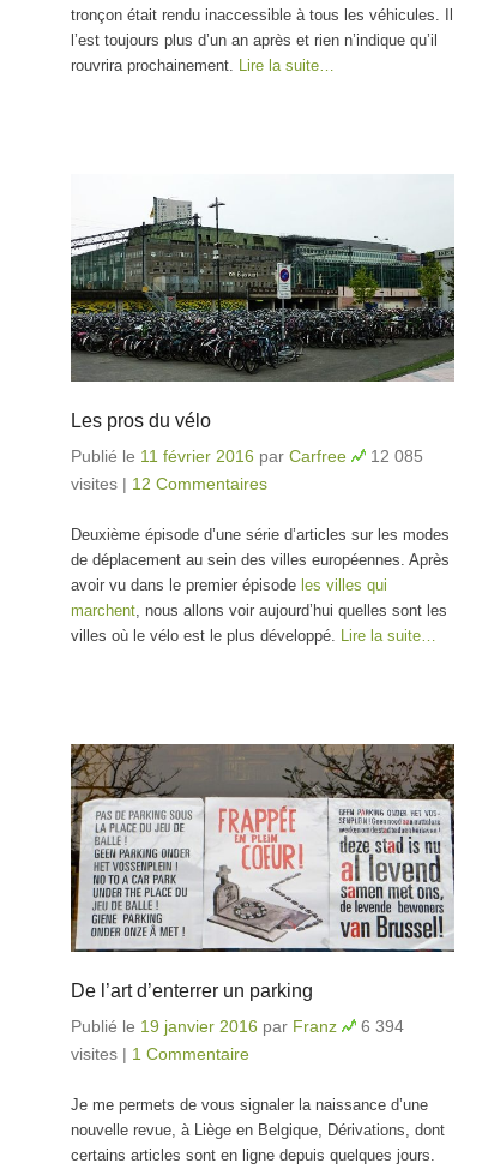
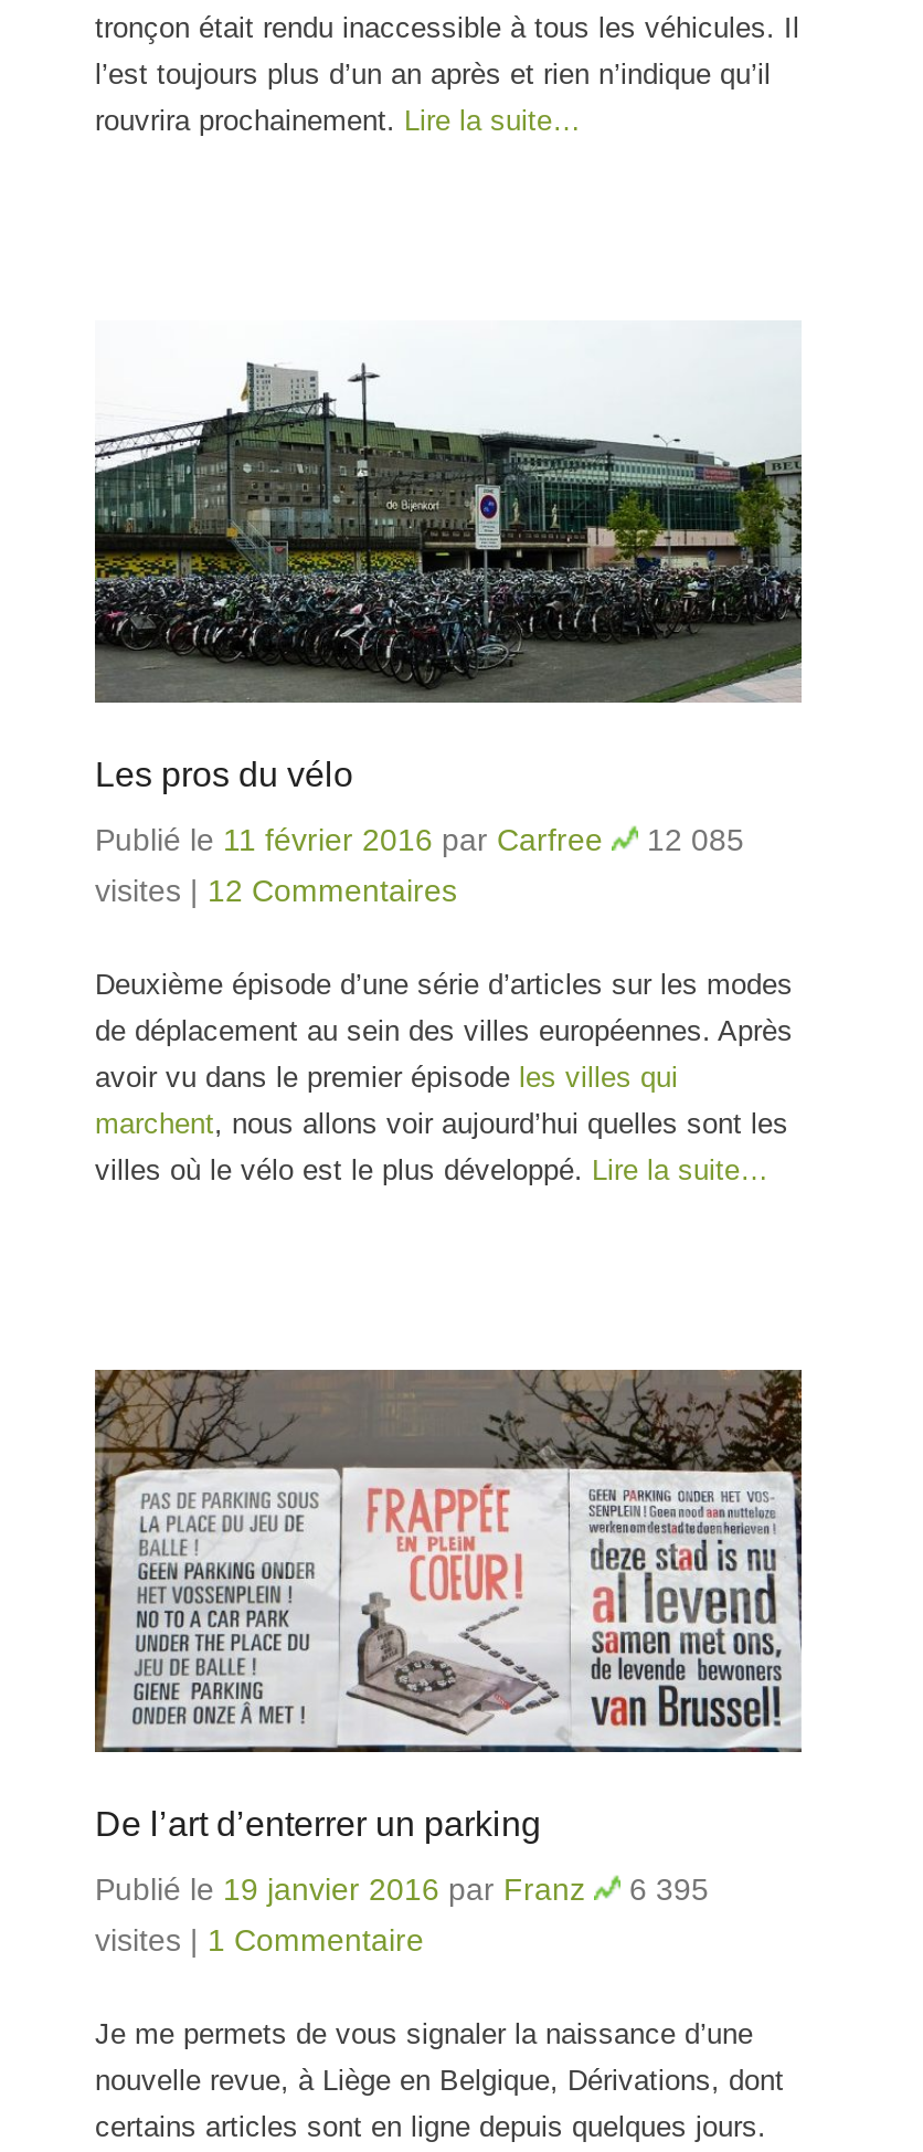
- Publié le 19 janvier 2016 par Franz 6 394
+ Publié le 19 janvier 2016 par Franz 6 395
